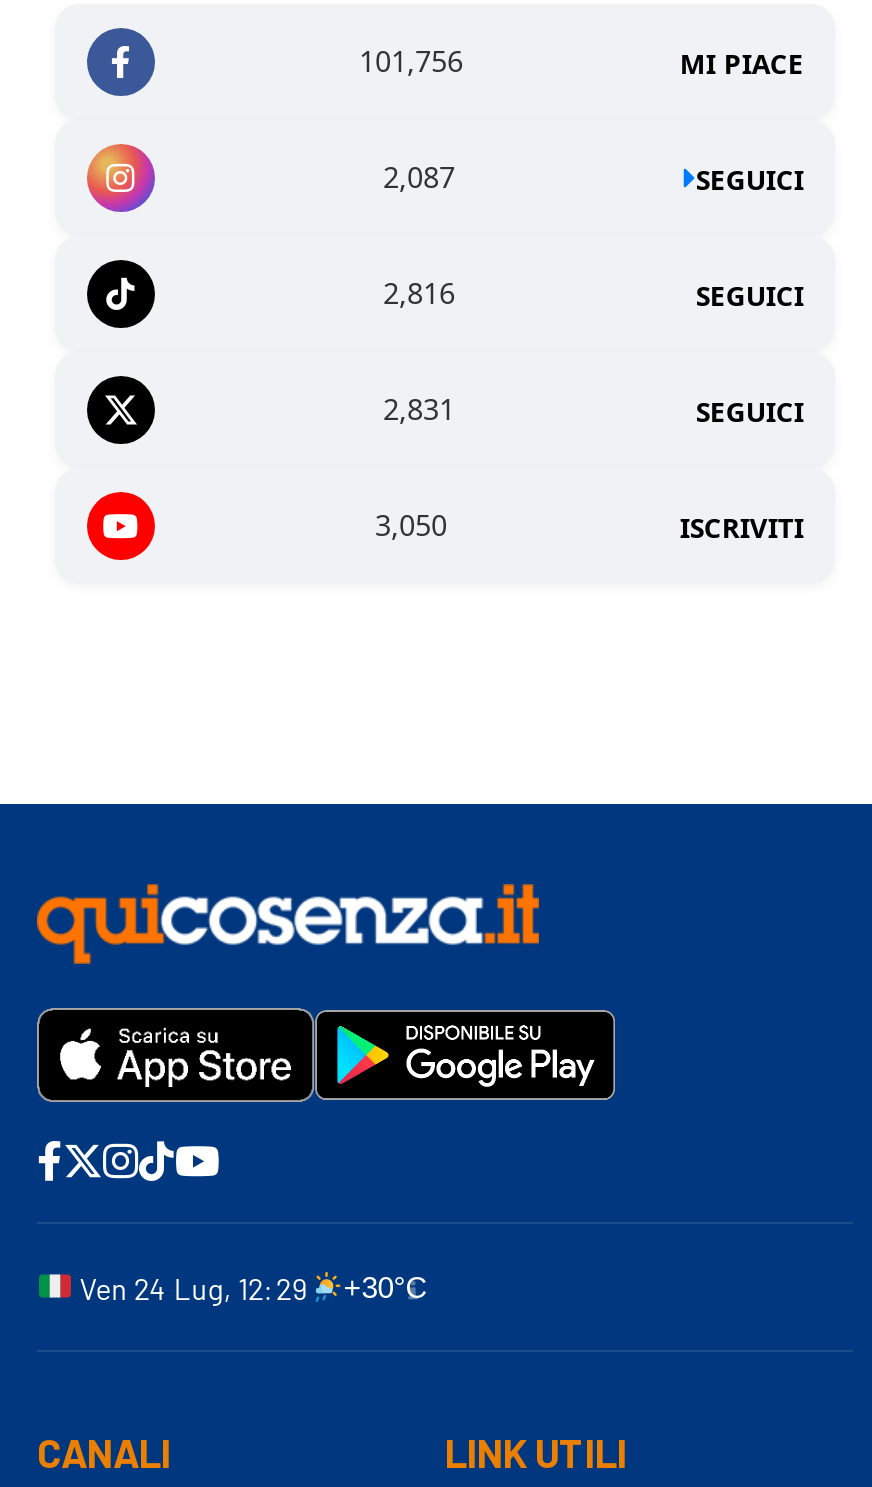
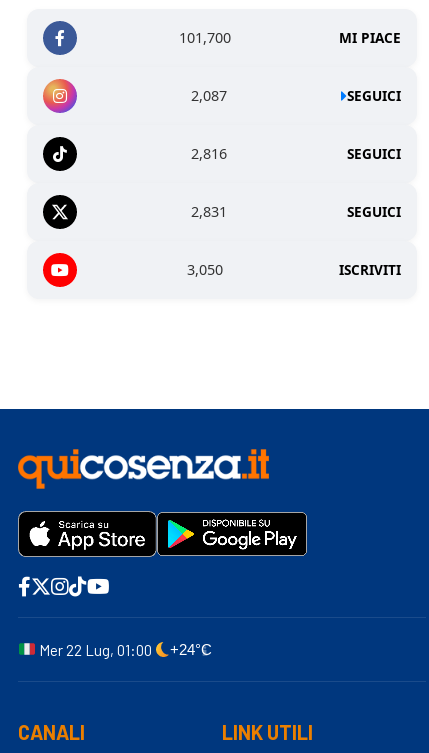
- 101,756
+ 101,700

- Ven 24 Lug, 12:29
- +30°C
+ Mer 22 Lug, 01:00
+ +24°C
